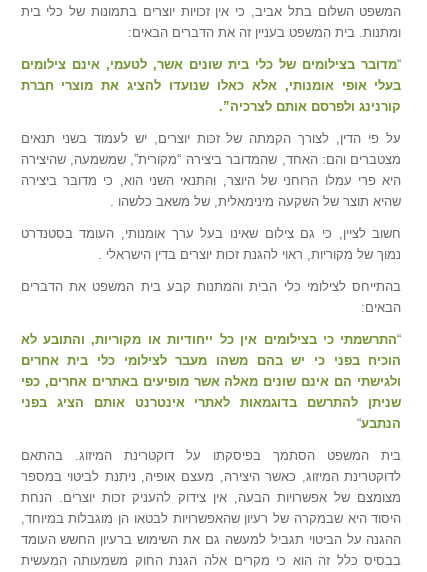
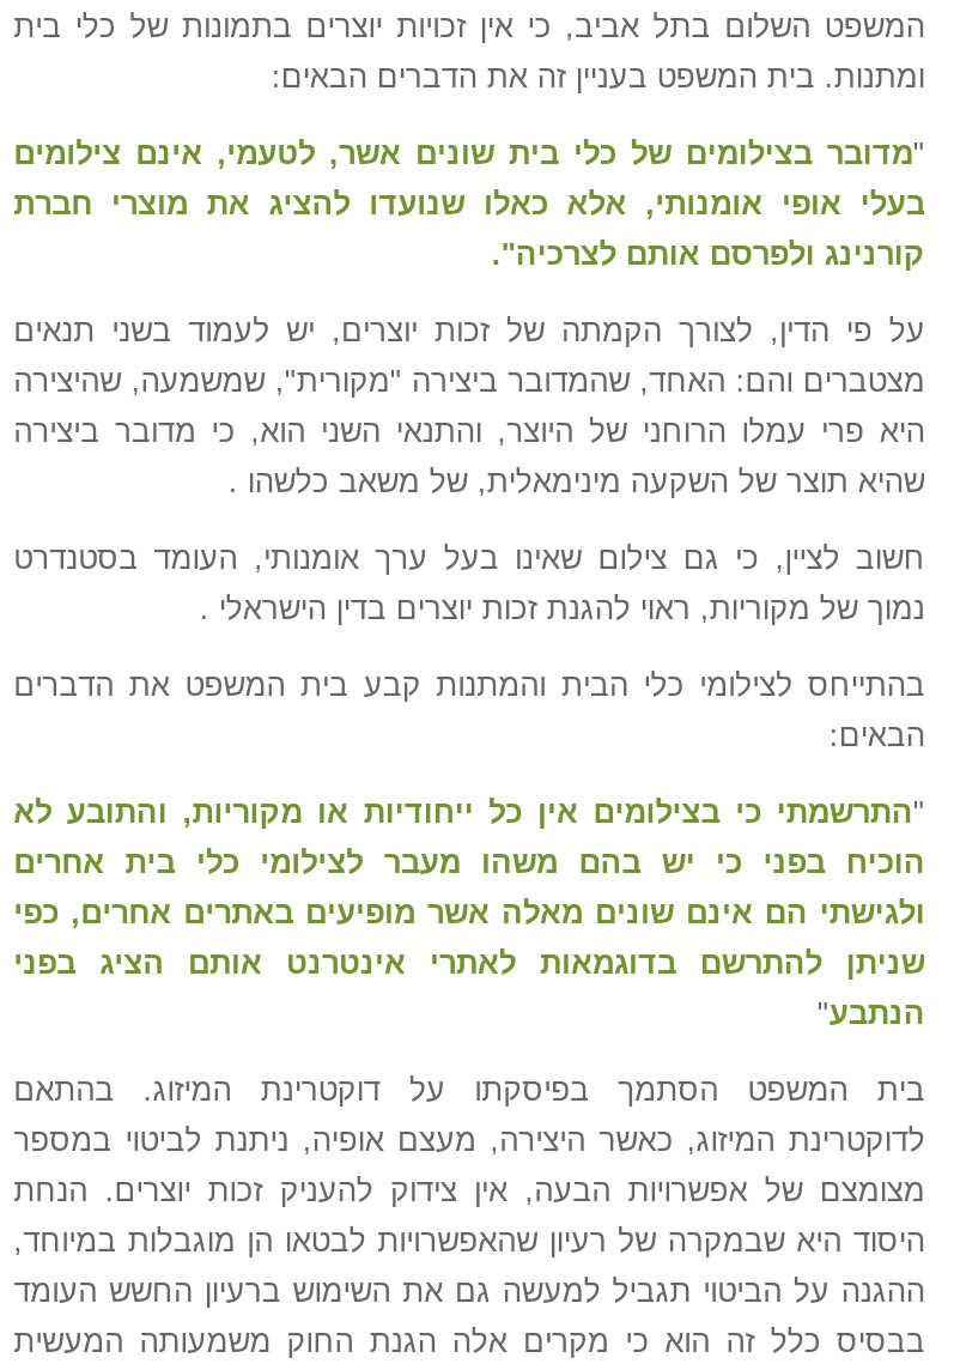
- “מדובר בצילומים של כלי בית שונים אשר, לטעמי, אינם צילומים
+ "מדובר בצילומים של כלי בית שונים אשר, לטעמי, אינם צילומים

- קורנינג ולפרסם אותם לצרכיה”.
+ קורנינג ולפרסם אותם לצרכיה".

- מצטברים והם: האחד, שהמדובר ביצירה “מקורית”, שמשמעה, שהיצירה
+ מצטברים והם: האחד, שהמדובר ביצירה "מקורית", שמשמעה, שהיצירה

- “התרשמתי כי בצילומים אין כל ייחודיות או מקוריות, והתובע לא
+ "התרשמתי כי בצילומים אין כל ייחודיות או מקוריות, והתובע לא

- הנתבע“
+ הנתבע"
